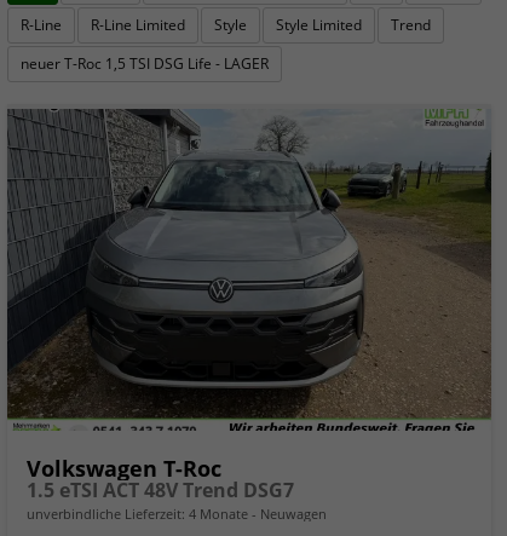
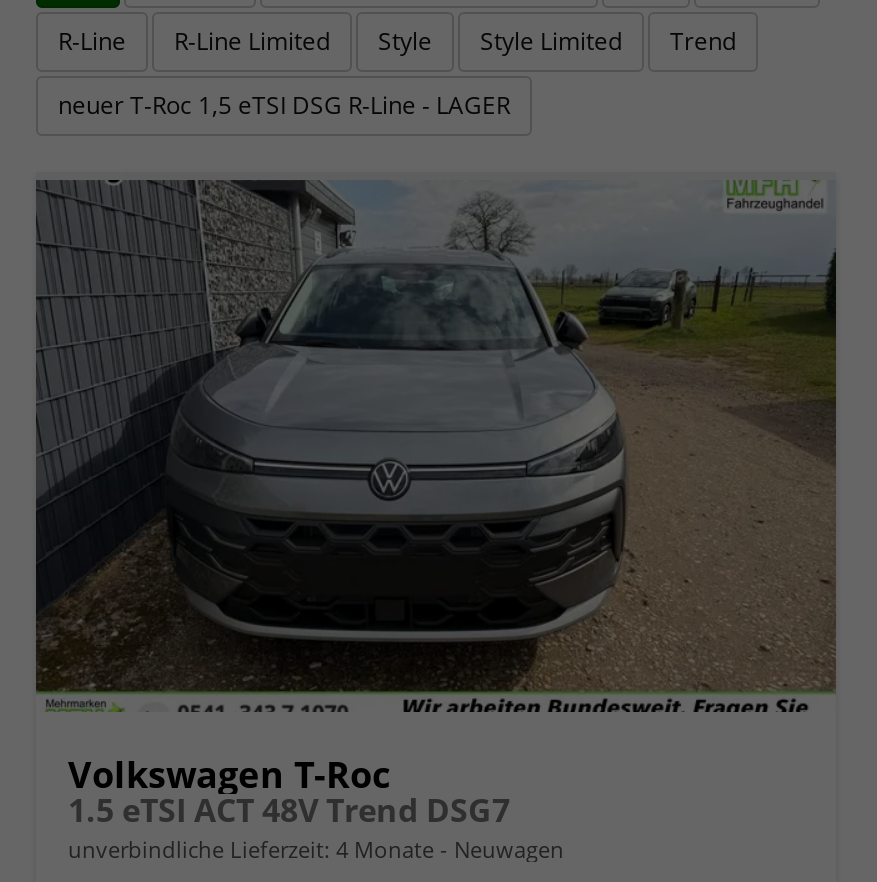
- neuer T-Roc 1,5 TSI DSG Life - LAGER
+ neuer T-Roc 1,5 eTSI DSG R-Line - LAGER
